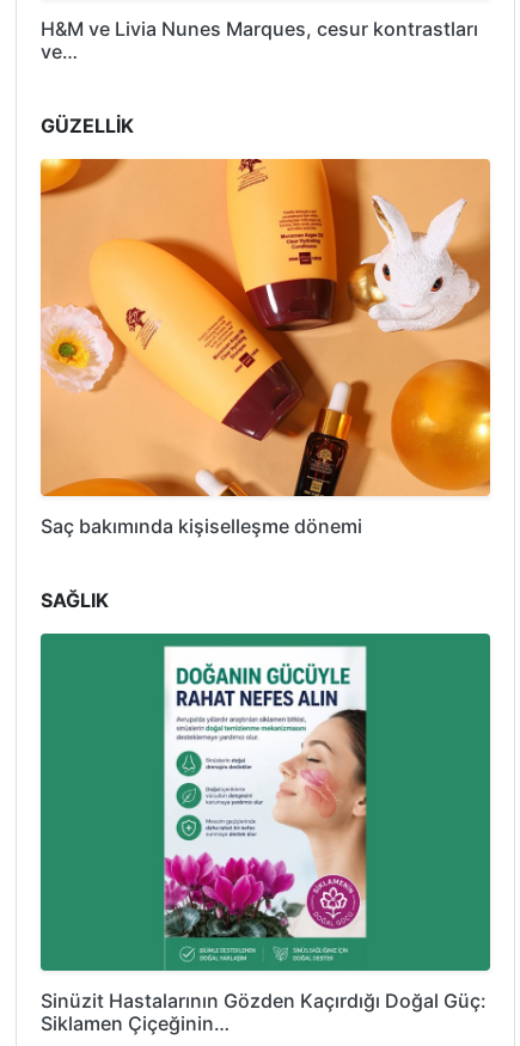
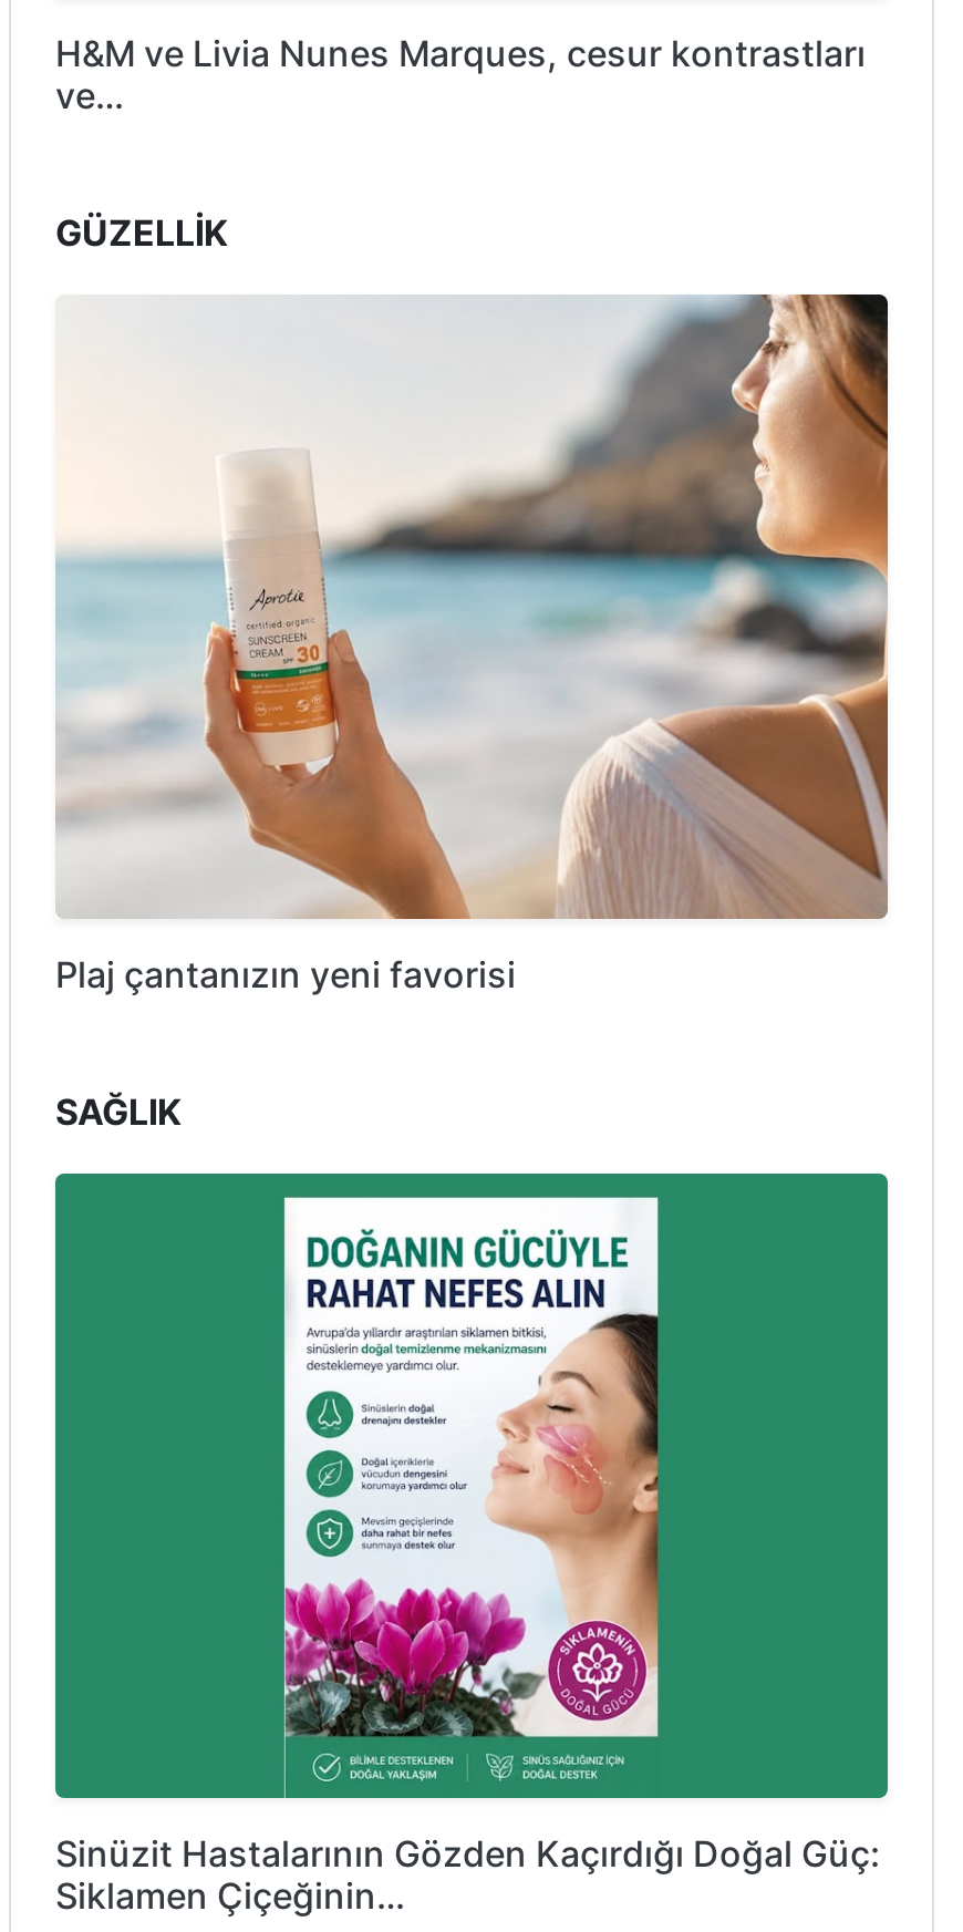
- [image]
- Saç bakımında kişiselleşme dönemi
+ [image]
+ Plaj çantanızın yeni favorisi
